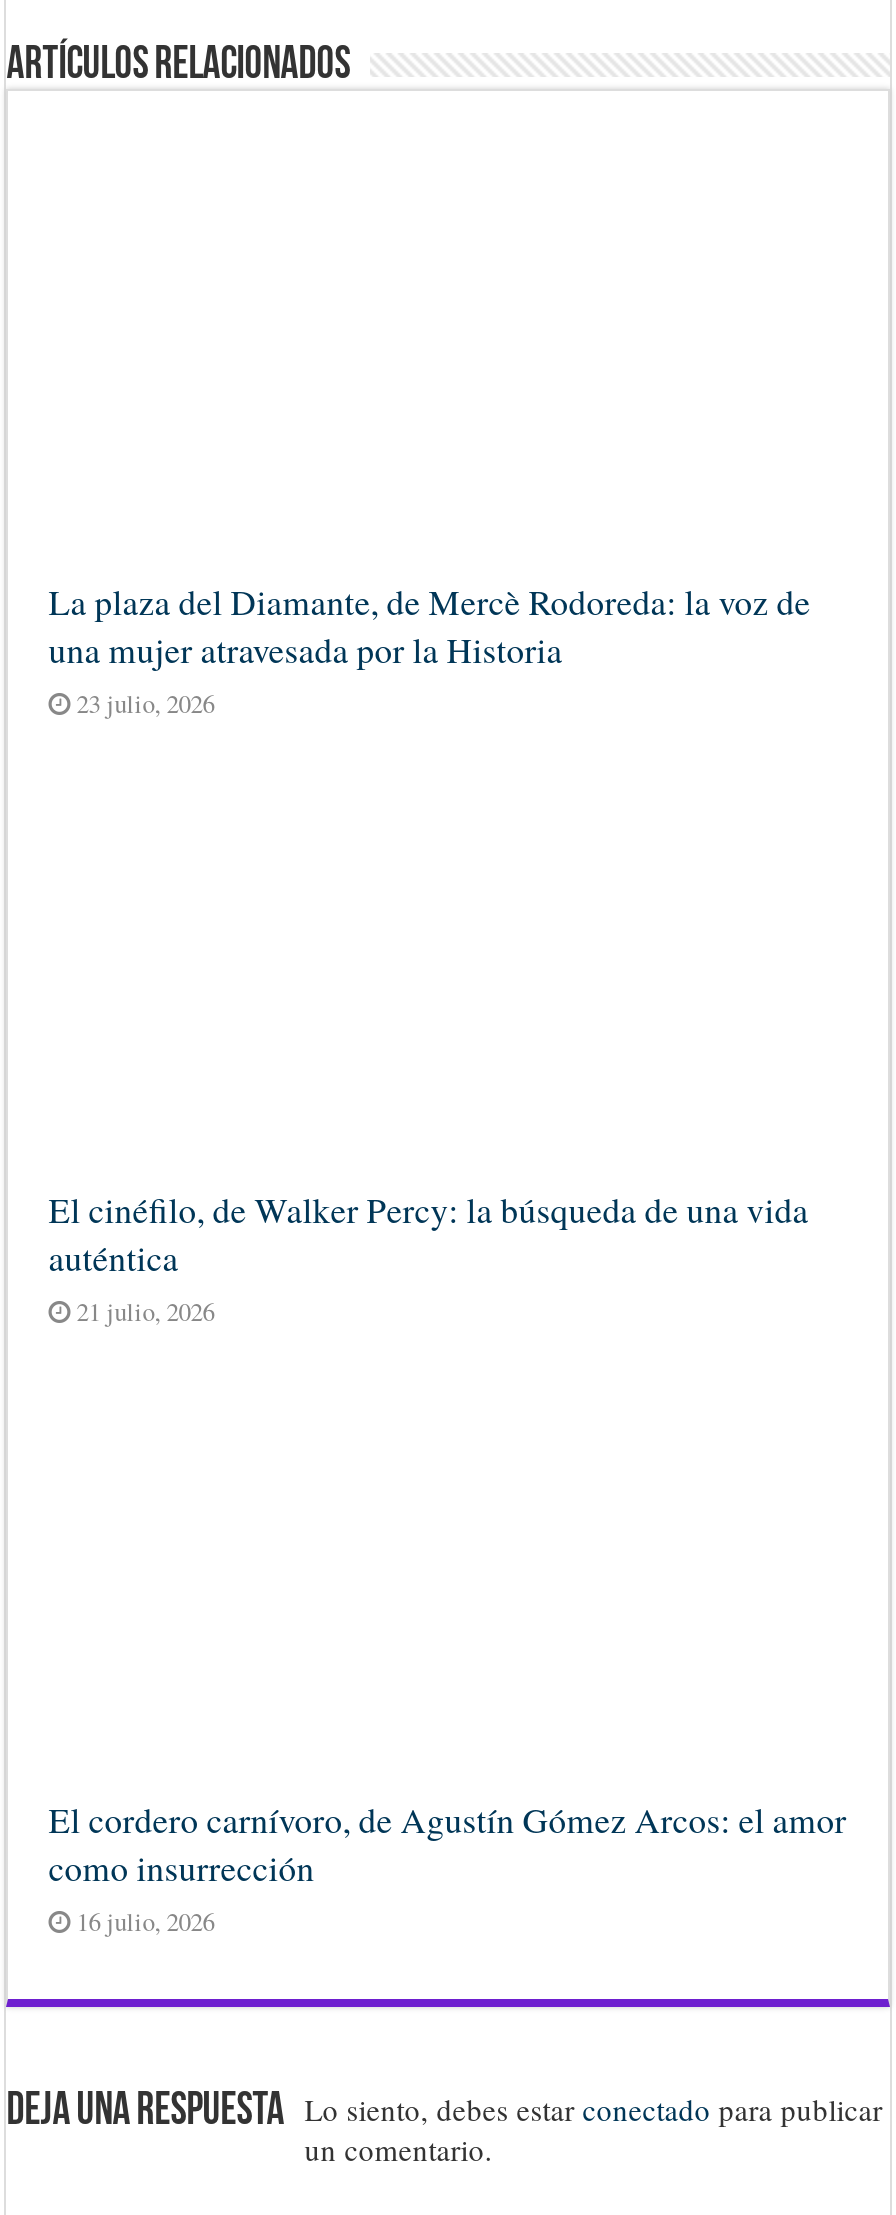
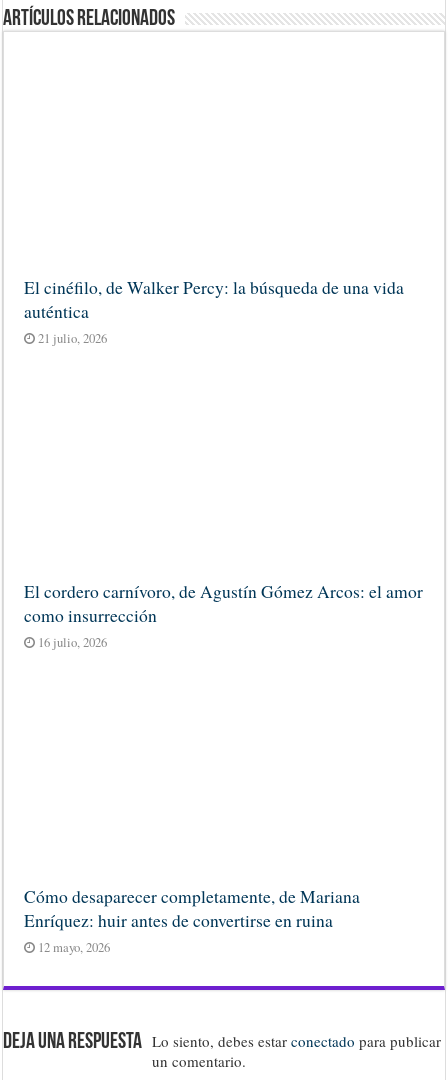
- La plaza del Diamante, de Mercè Rodoreda: la voz de
- una mujer atravesada por la Historia
- 23 julio, 2026

moved up: El cinéfilo, de Walker Percy: la búsqueda de una vida | auténtica | 21 julio, 2026 | El cordero carnívoro, de Agustín Gómez Arcos: el amor | como insurrección | 16 julio, 2026

+ Cómo desaparecer completamente, de Mariana
+ Enríquez: huir antes de convertirse en ruina
+ 12 mayo, 2026
